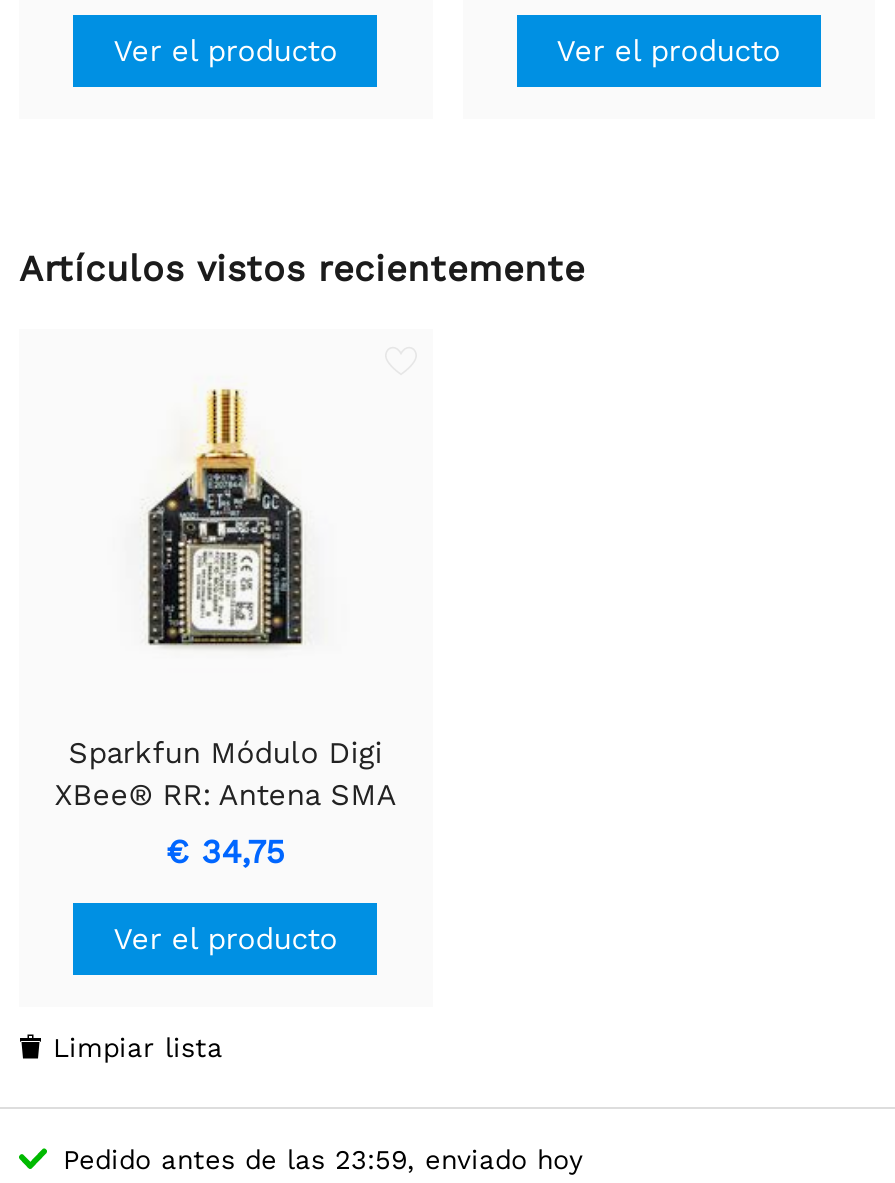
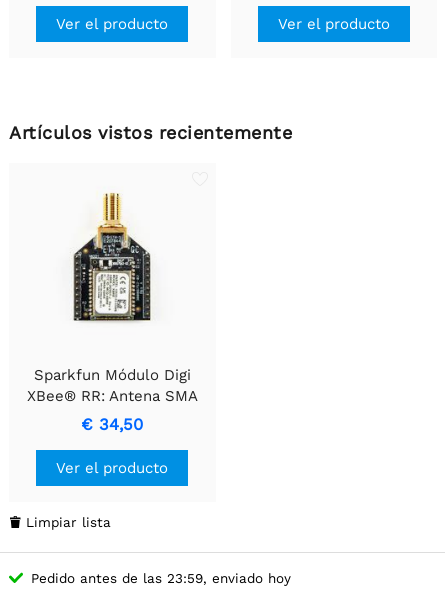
- € 34,75
+ € 34,50
